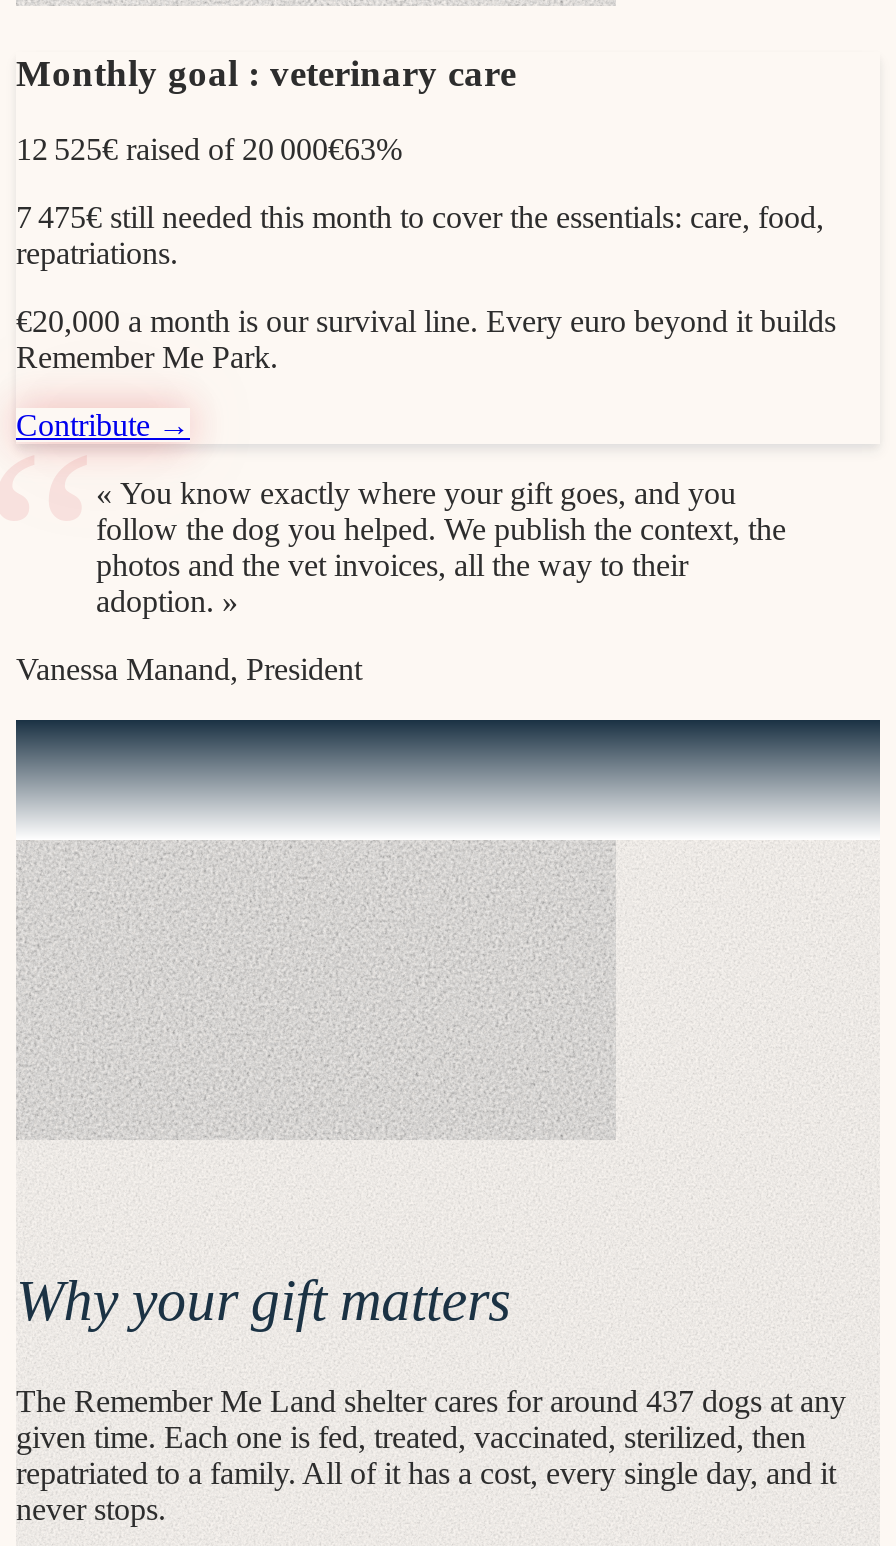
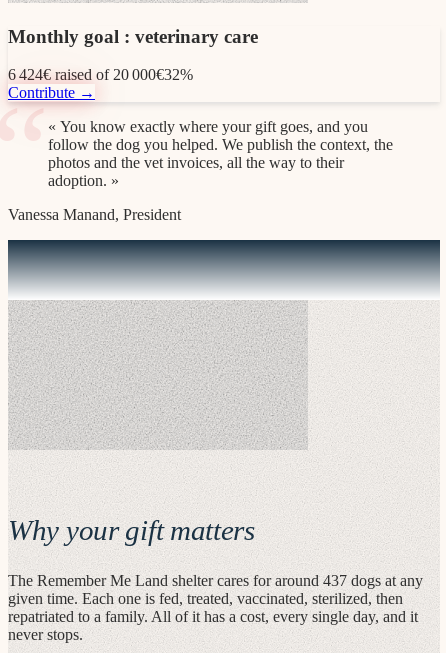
- 12 525€ raised of 20 000€63%
- 7 475€ still needed this month to cover the essentials: care, food,
- repatriations.
- €20,000 a month is our survival line. Every euro beyond it builds
- Remember Me Park.
+ 6 424€ raised of 20 000€32%
